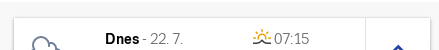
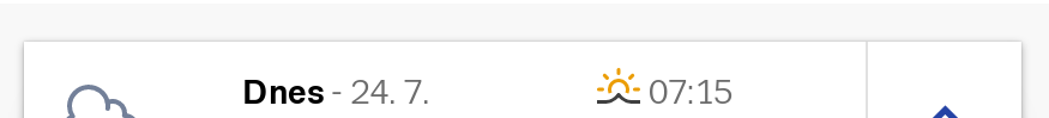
- Dnes - 22. 7.
+ Dnes - 24. 7.
